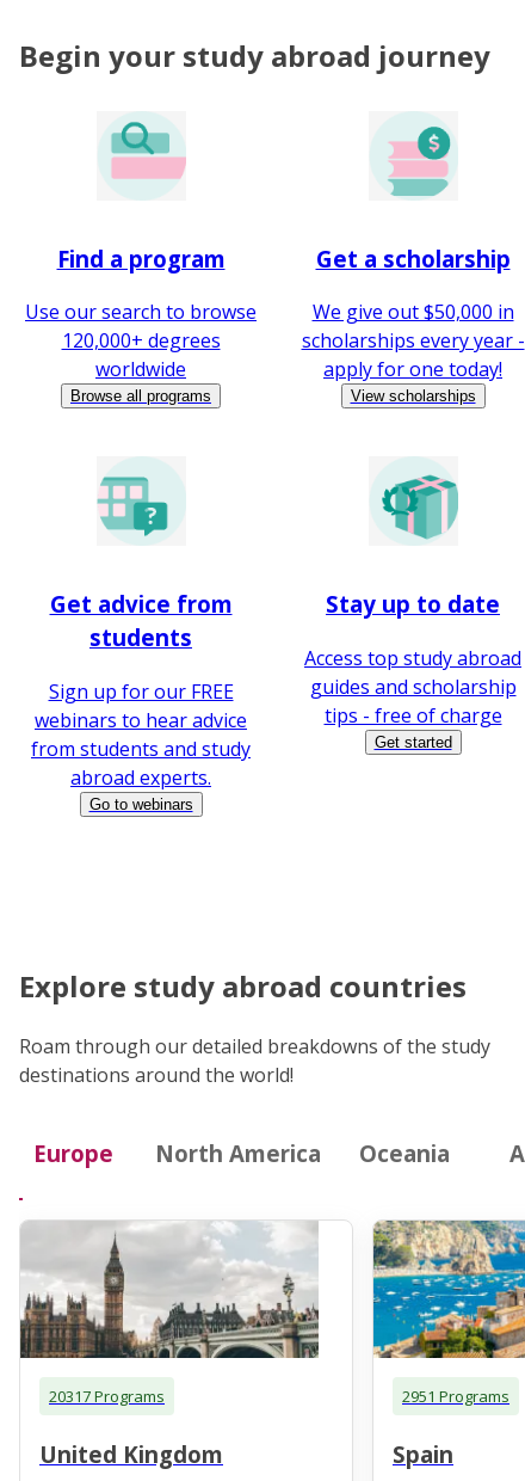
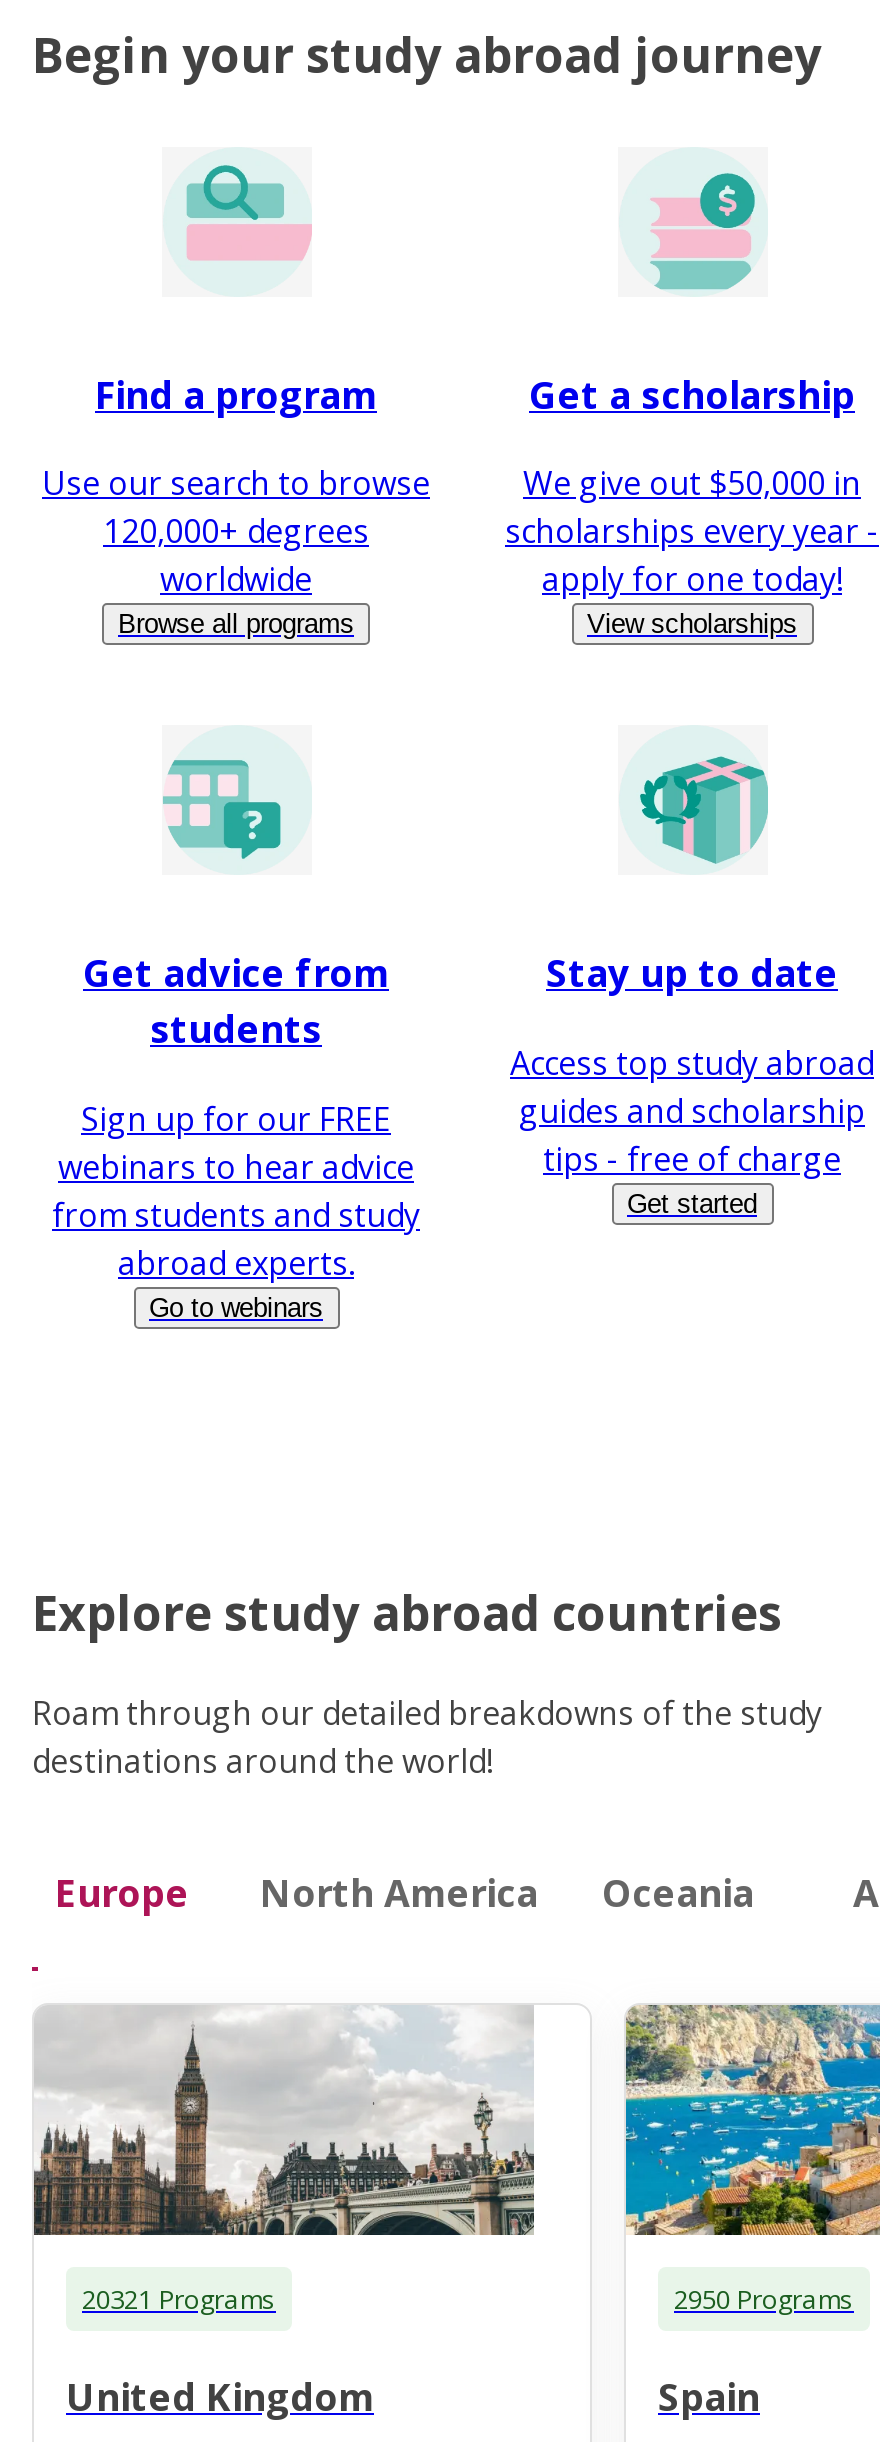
- 20317 Programs
+ 20321 Programs

- 2951 Programs
+ 2950 Programs
